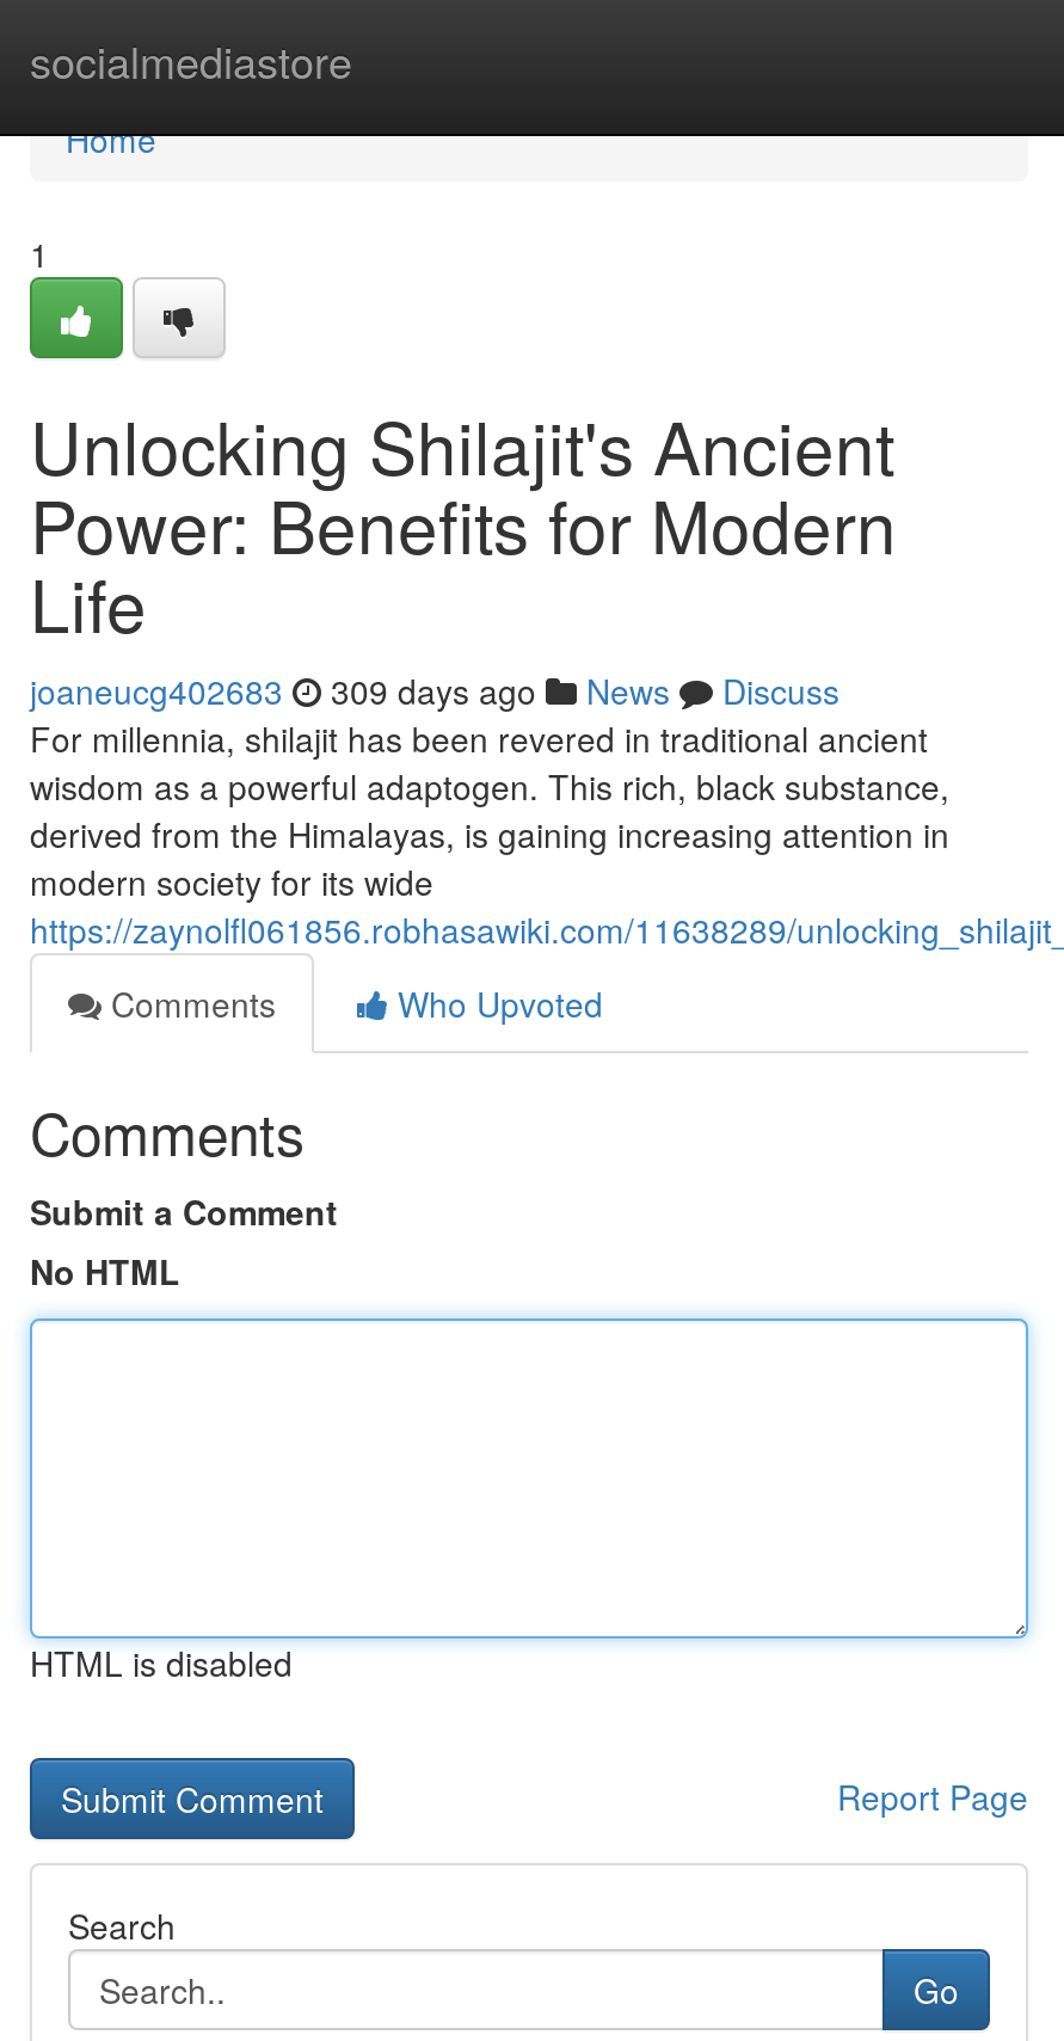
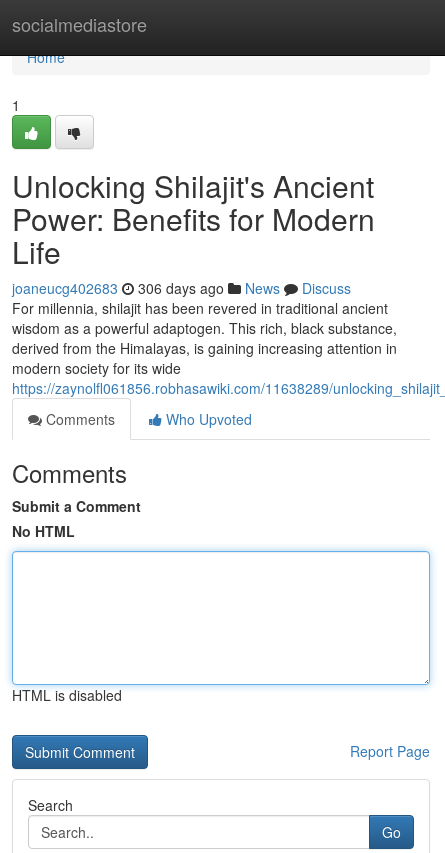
- joaneucg402683 309 days ago News Discuss
+ joaneucg402683 306 days ago News Discuss
